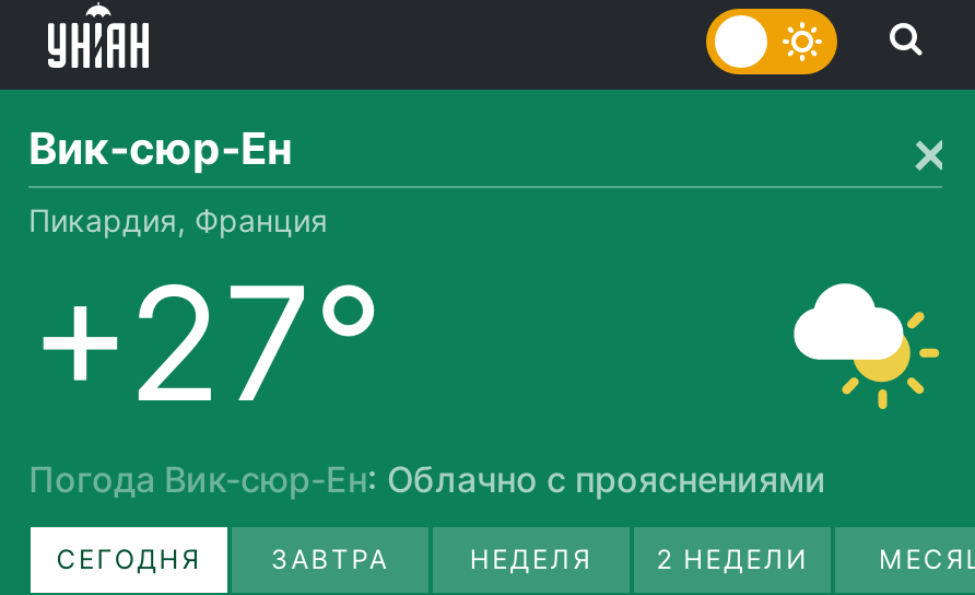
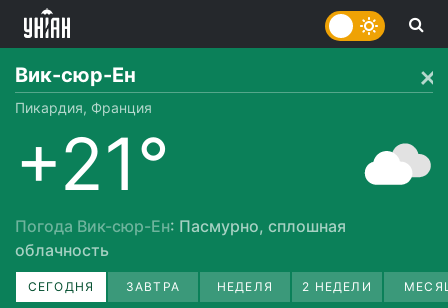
- [image]
- +27°
- Погода Вик-сюр-Ен: Облачно с прояснениями
+ [image]
+ +21°
+ Погода Вик-сюр-Ен: Пасмурно, сплошная
+ облачность
